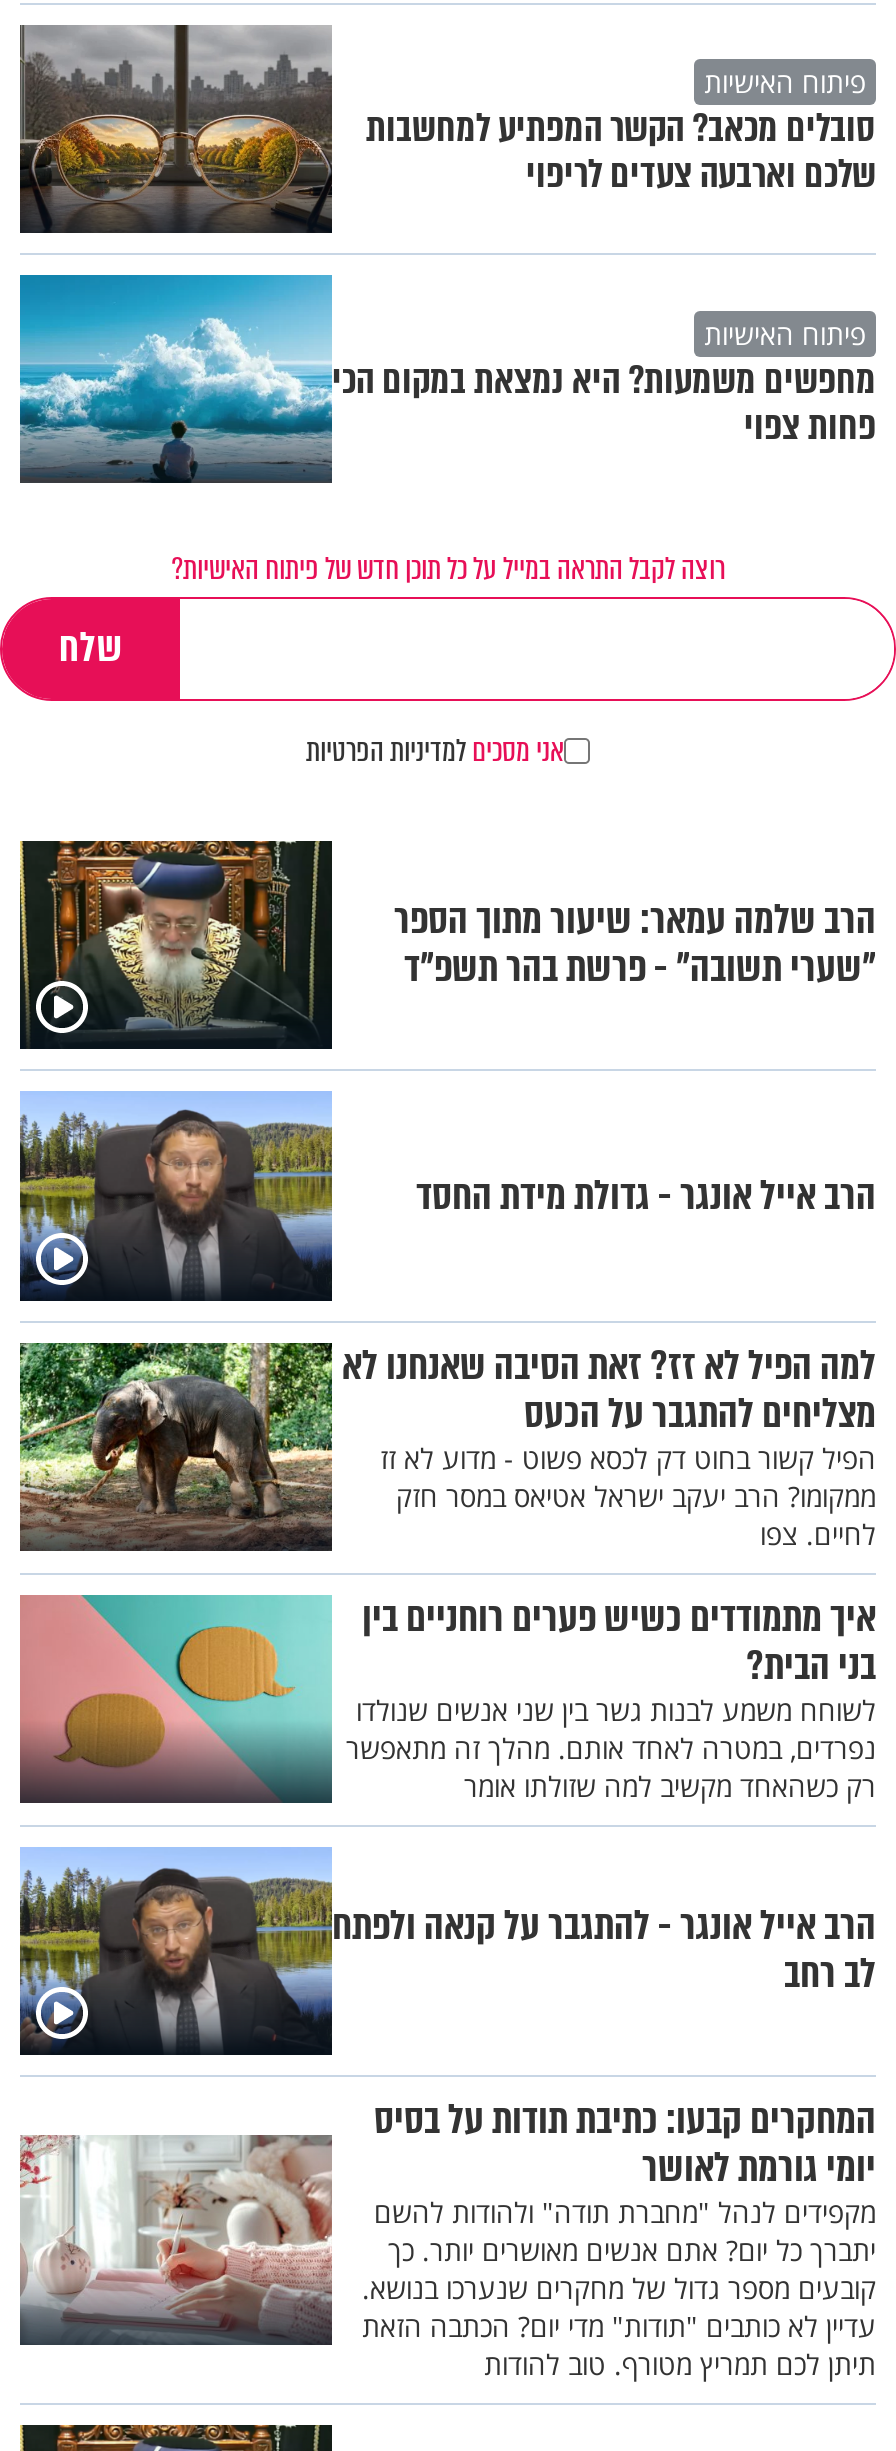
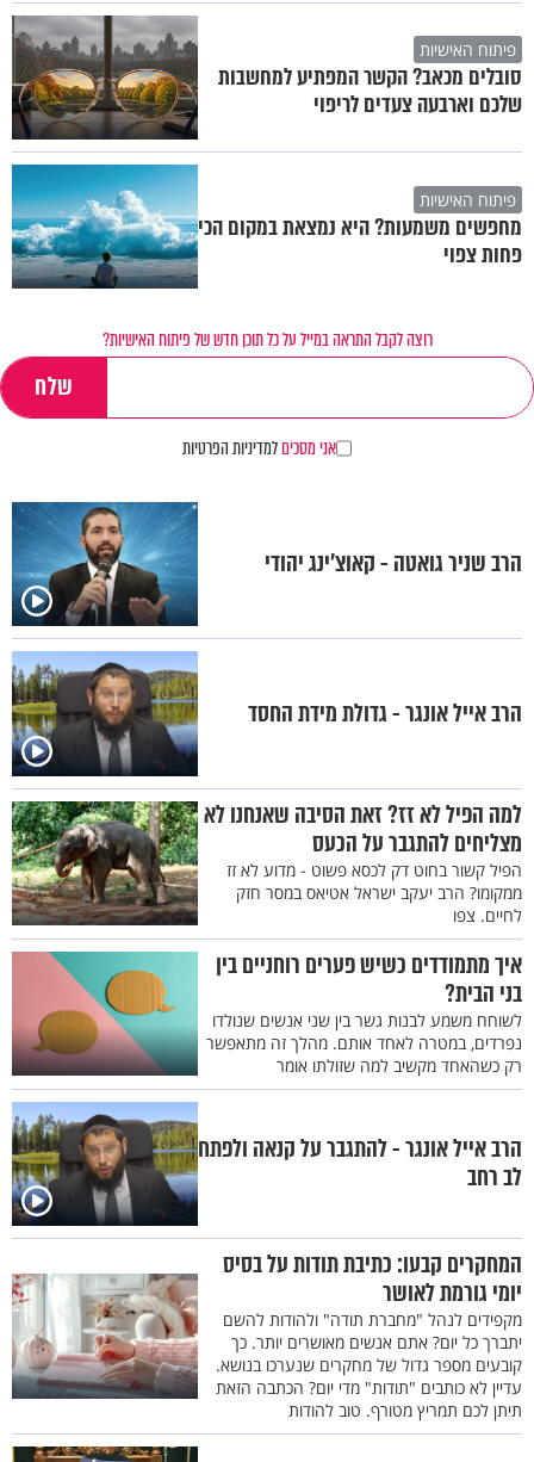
- [image]
+ [image]

- הרב שלמה עמאר: שיעור מתוך הספר
- "שערי תשובה" - פרשת בהר תשפ"ד
+ הרב שניר גואטה - קאוצ'ינג יהודי
